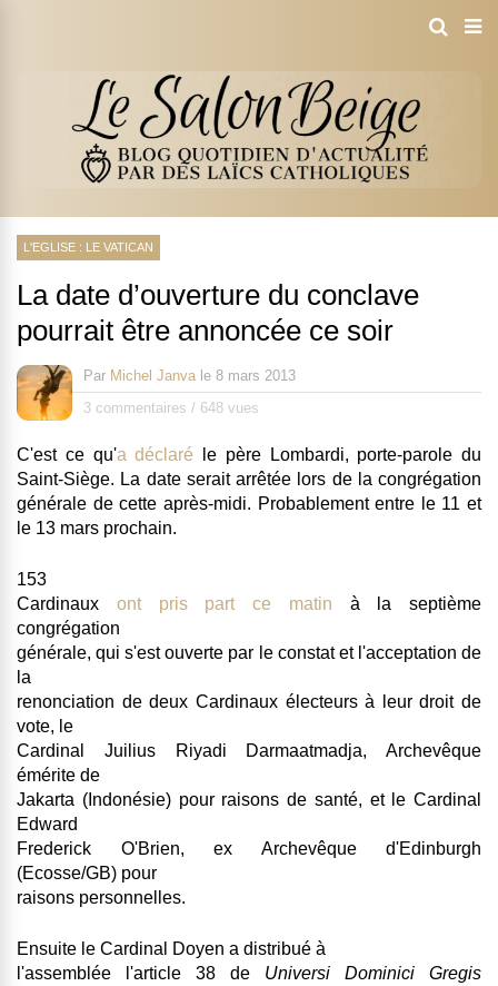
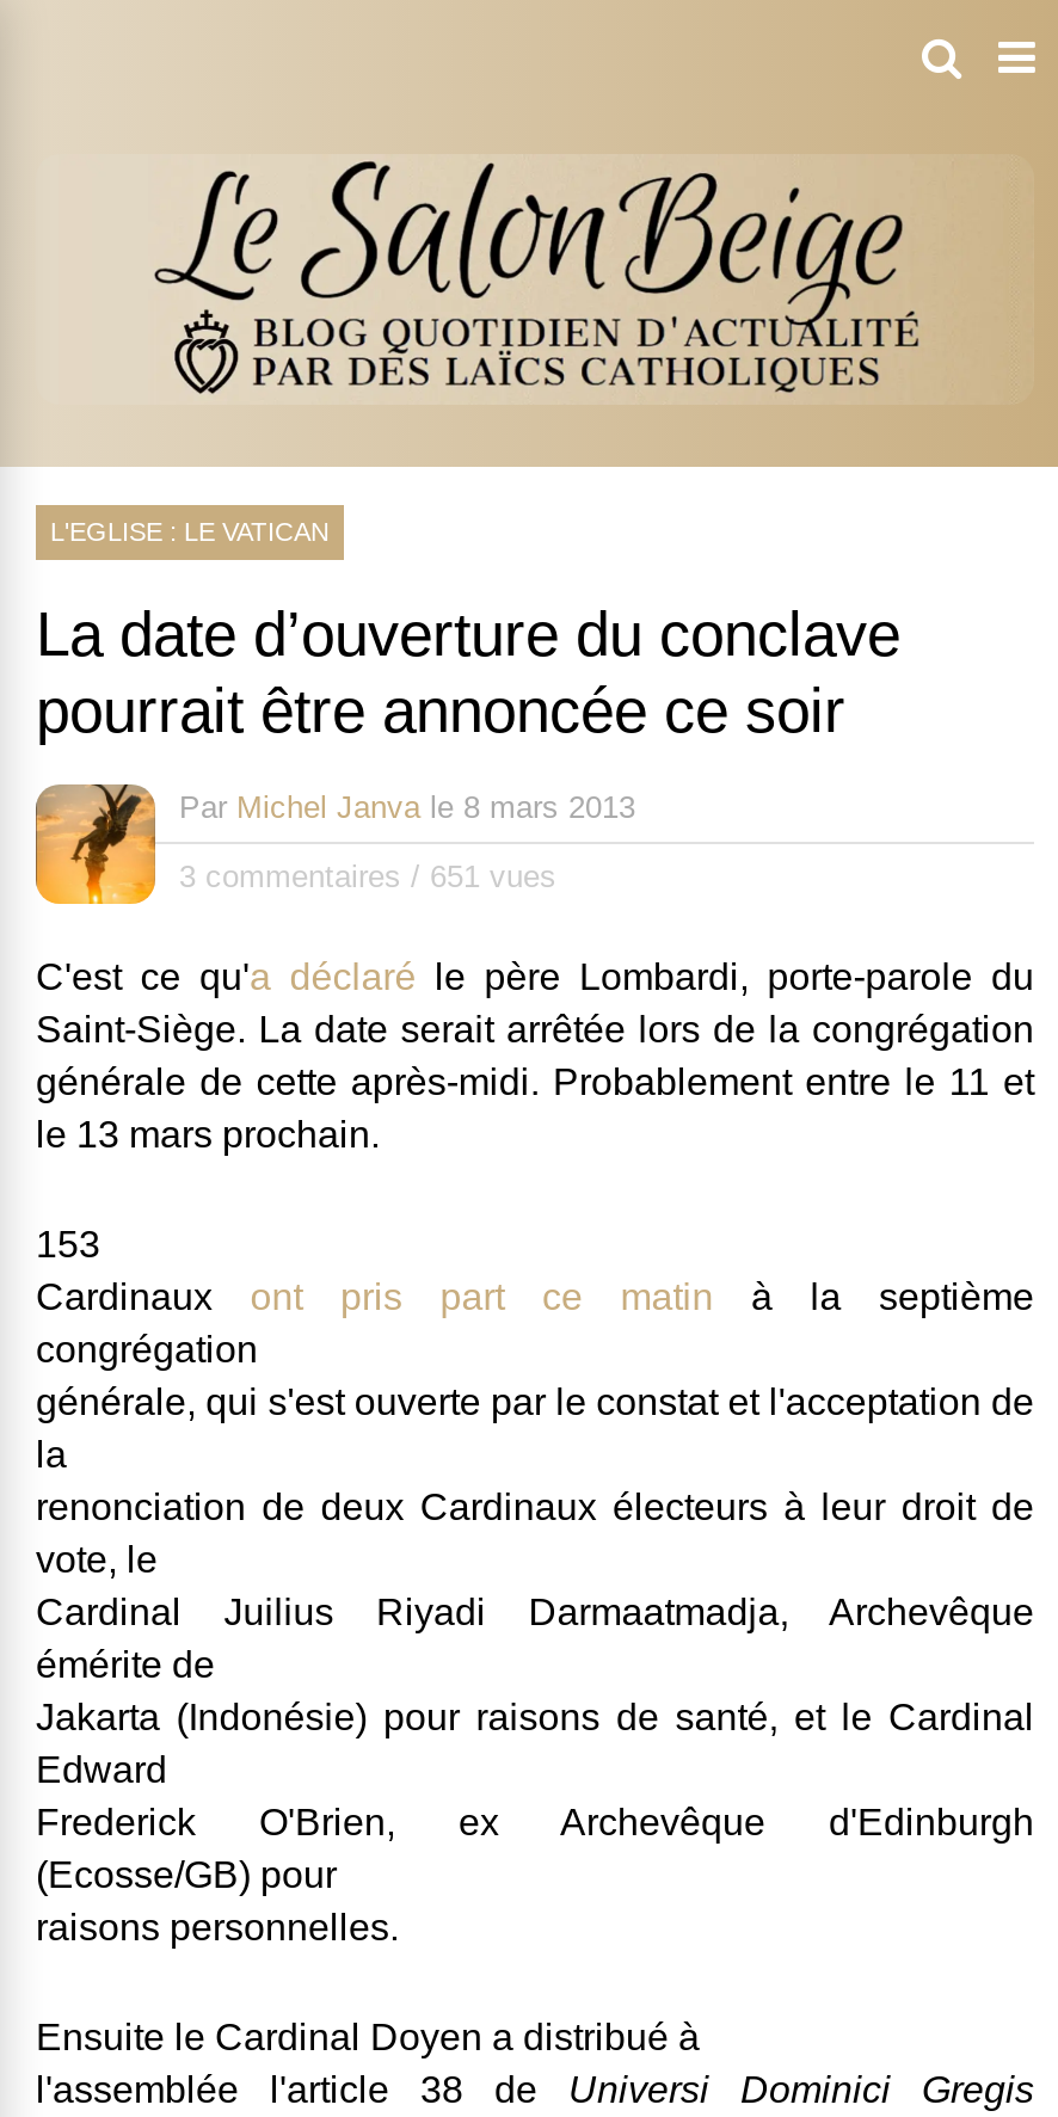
- 3 commentaires / 648 vues
+ 3 commentaires / 651 vues
